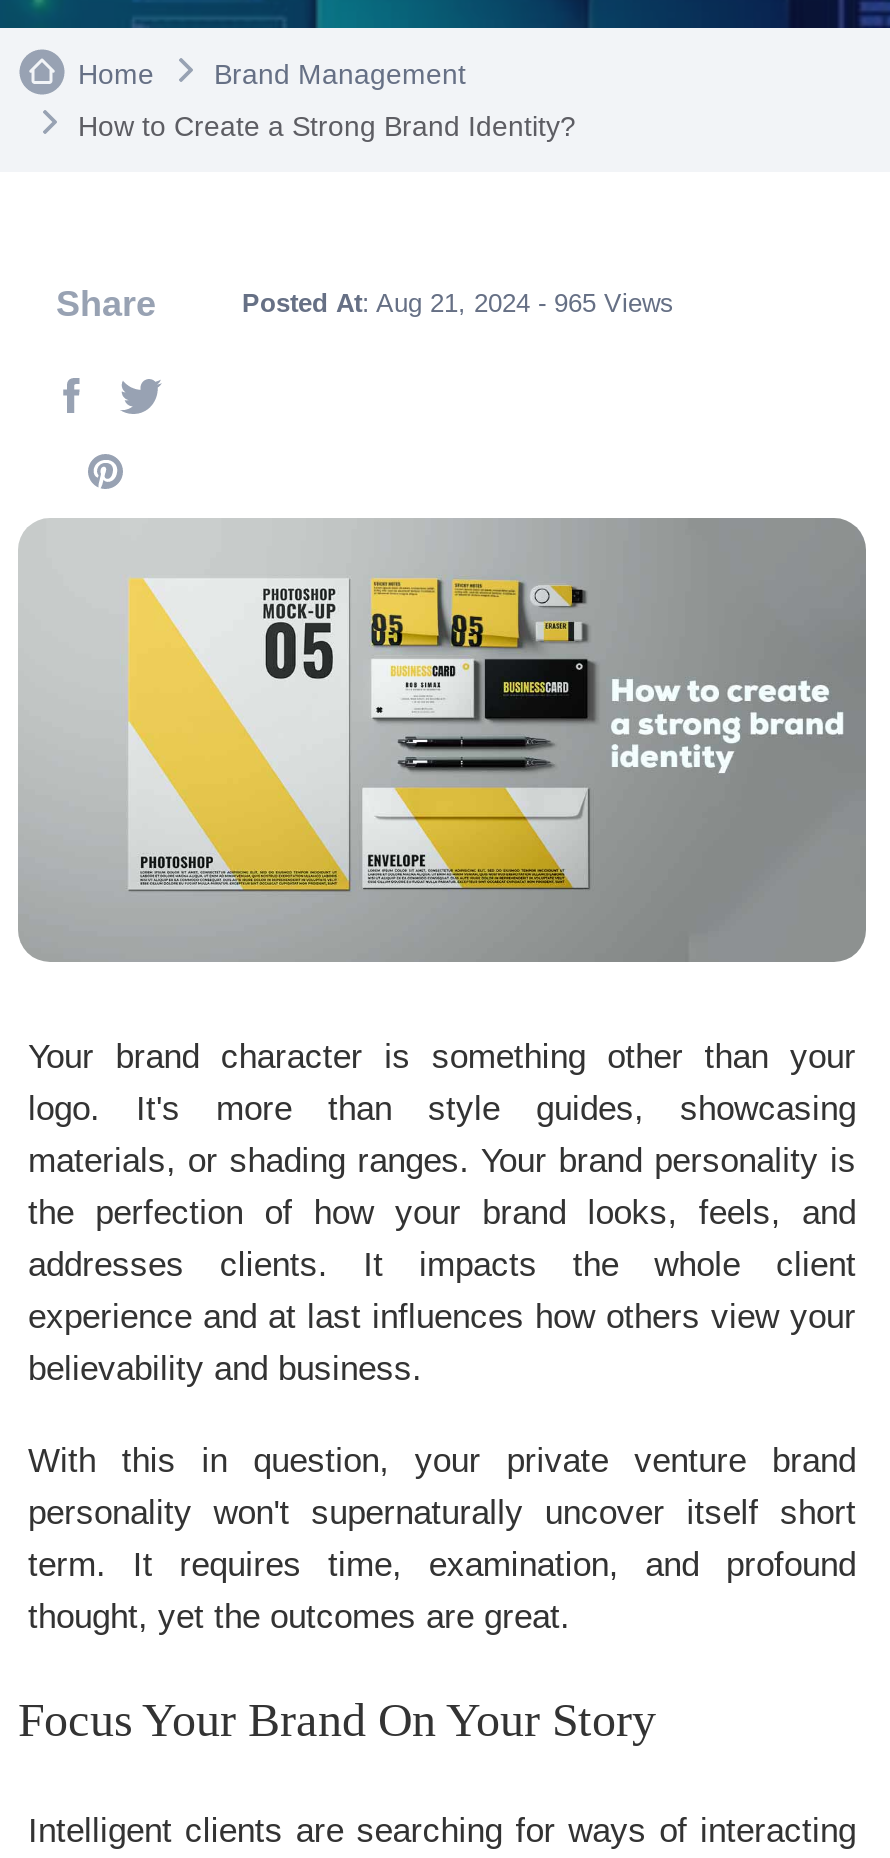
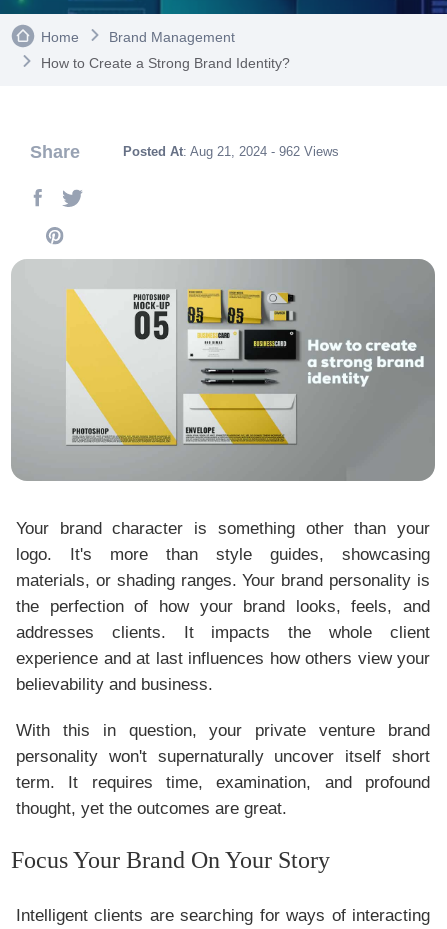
- Posted At: Aug 21, 2024 - 965 Views
+ Posted At: Aug 21, 2024 - 962 Views
